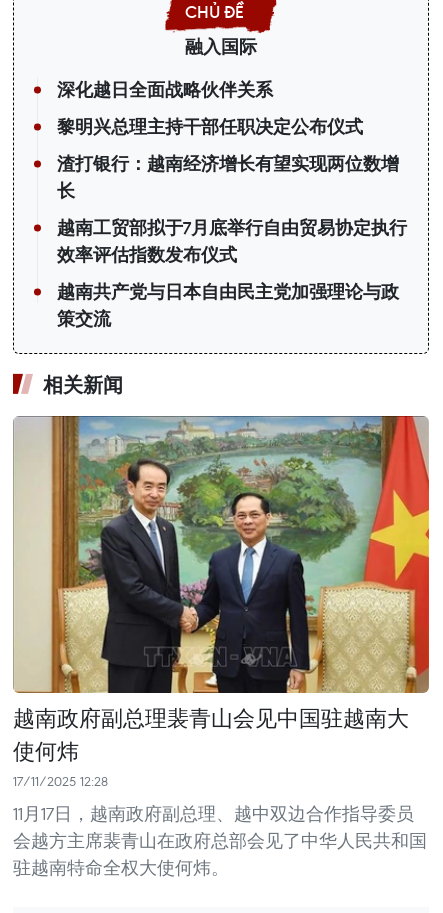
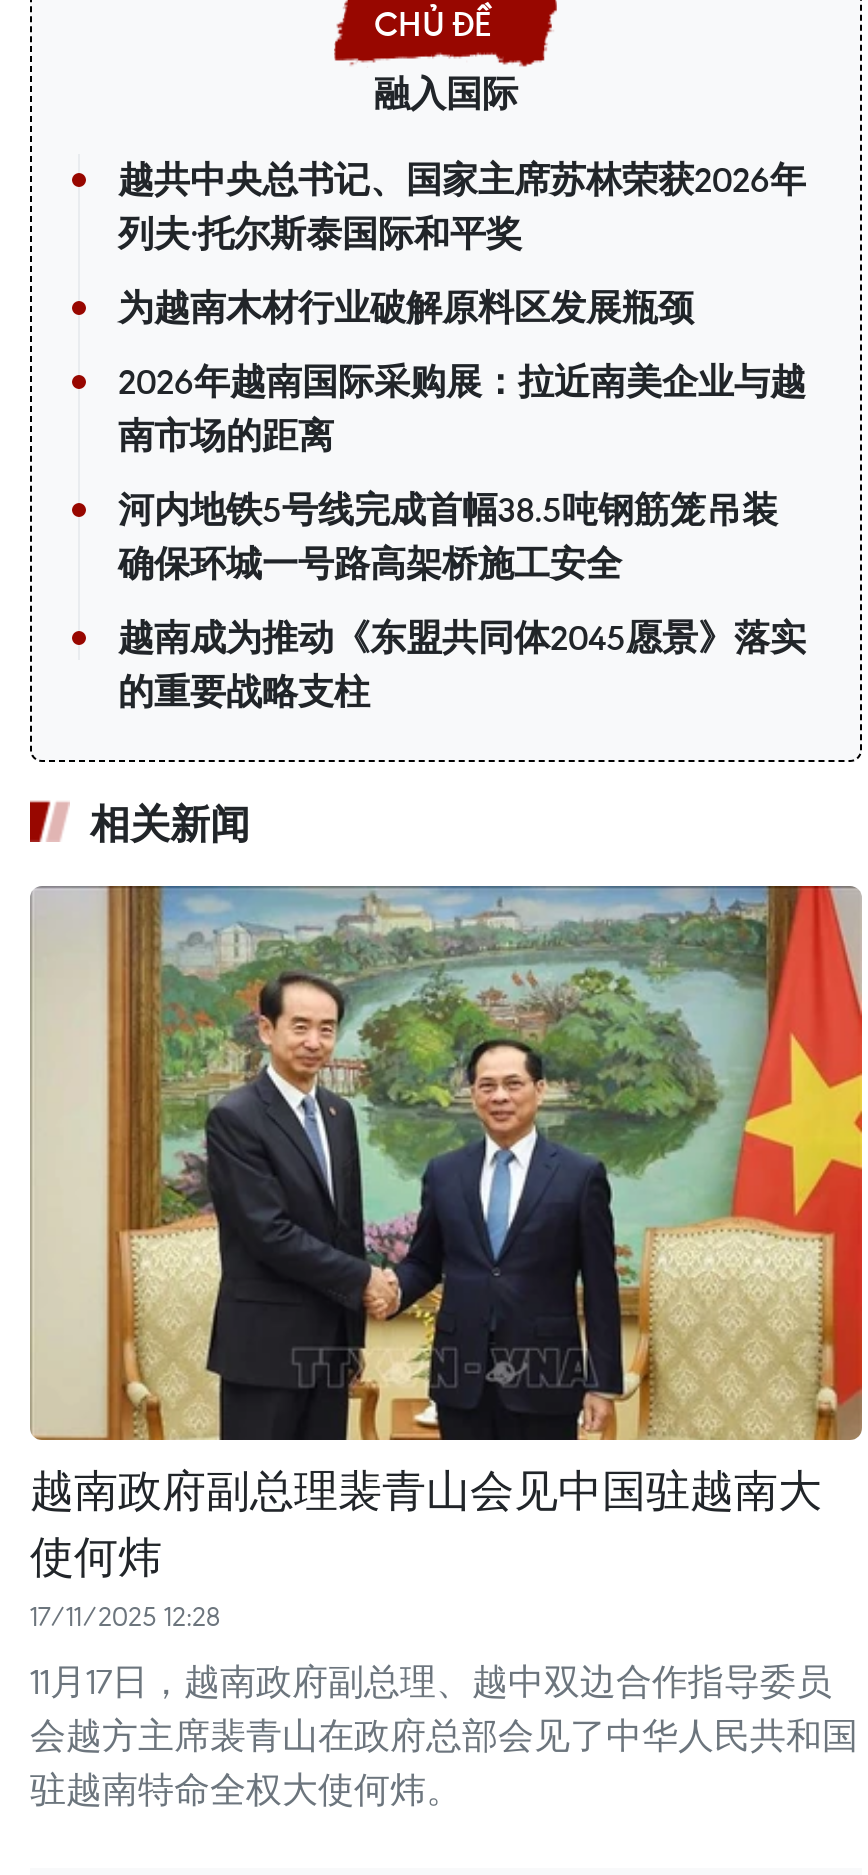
- 深化越日全面战略伙伴关系
+ 越共中央总书记、国家主席苏林荣获2026年
+ 列夫·托尔斯泰国际和平奖

- 黎明兴总理主持干部任职决定公布仪式
+ 为越南木材行业破解原料区发展瓶颈

- 渣打银行：越南经济增长有望实现两位数增
- 长
+ 2026年越南国际采购展：拉近南美企业与越
+ 南市场的距离

- 越南工贸部拟于7月底举行自由贸易协定执行
- 效率评估指数发布仪式
+ 河内地铁5号线完成首幅38.5吨钢筋笼吊装
+ 确保环城一号路高架桥施工安全

- 越南共产党与日本自由民主党加强理论与政
- 策交流
+ 越南成为推动《东盟共同体2045愿景》落实
+ 的重要战略支柱
